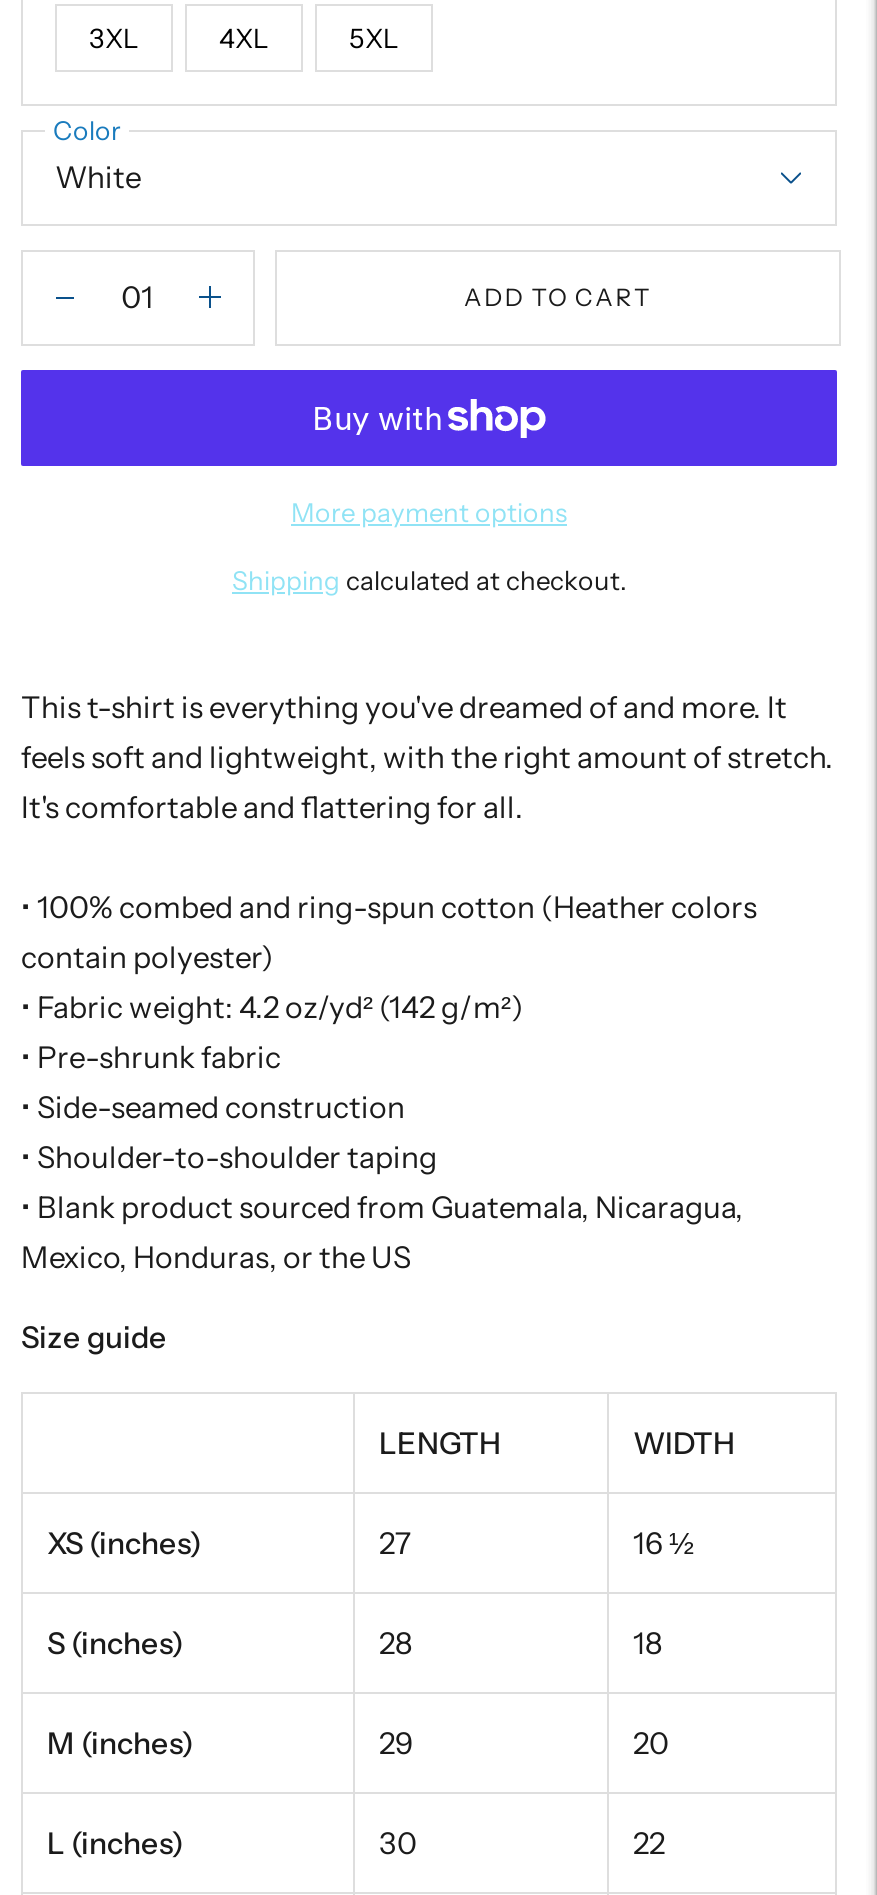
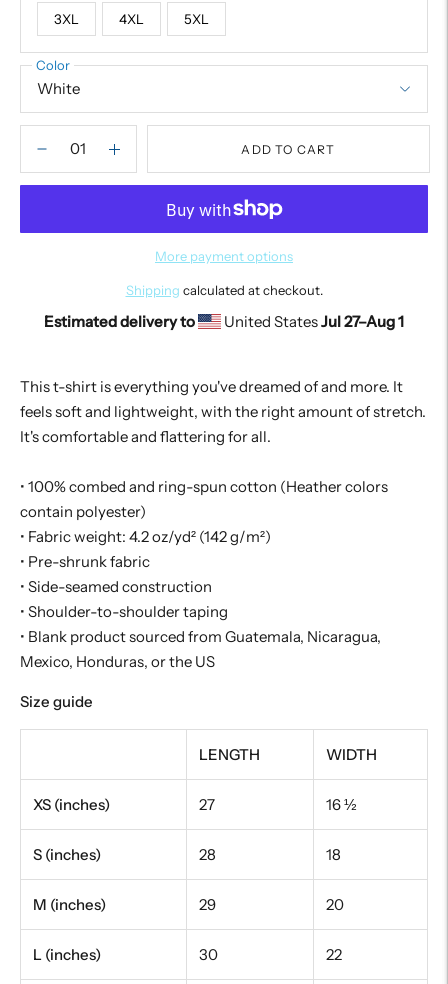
+ Estimated delivery to
+ United StatesJul 27–Aug 1
